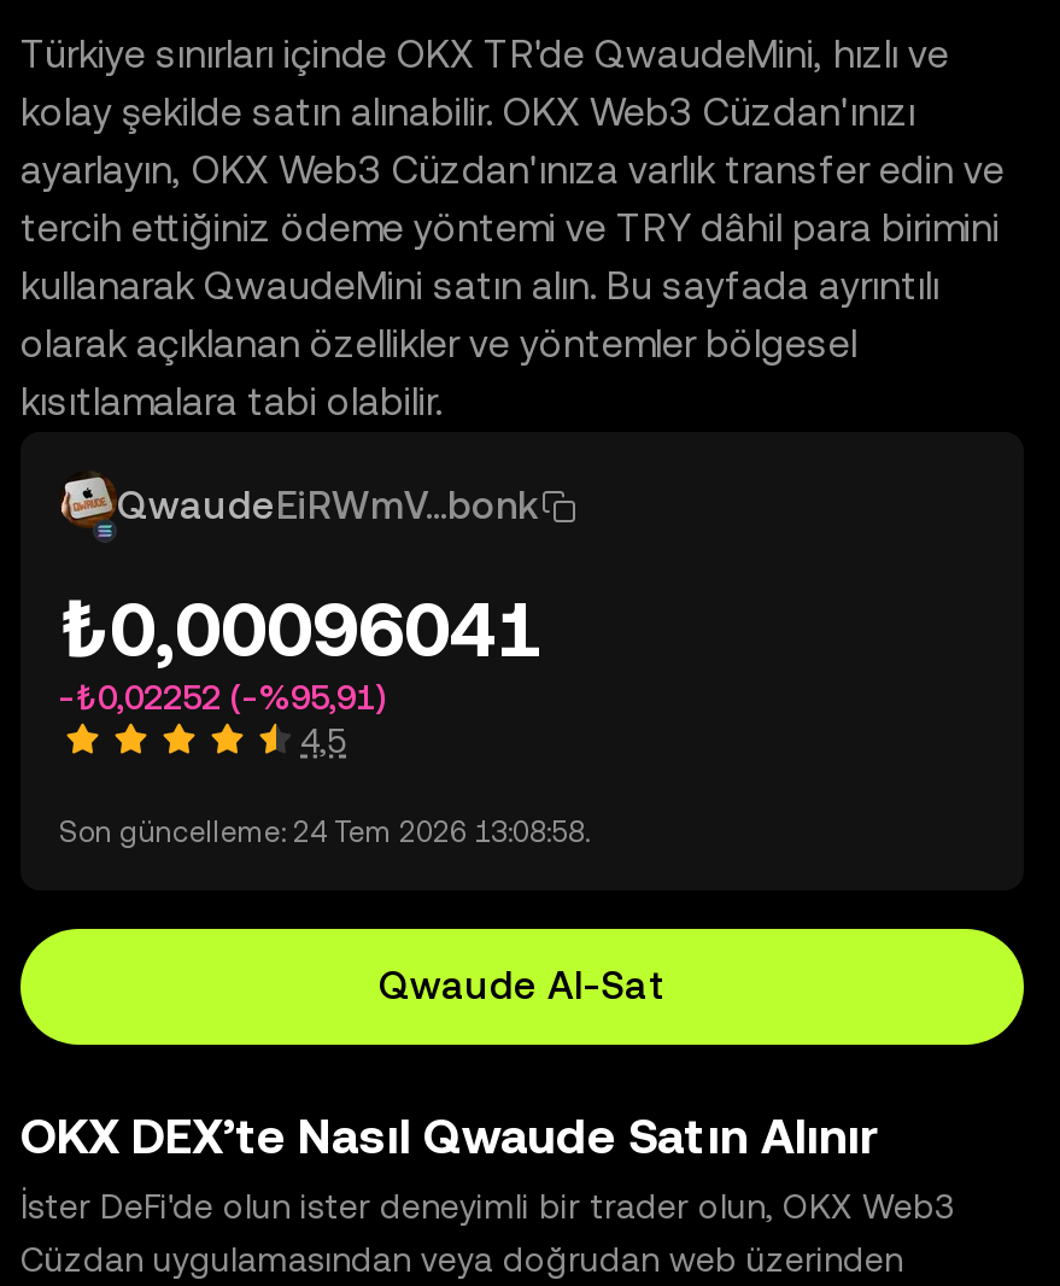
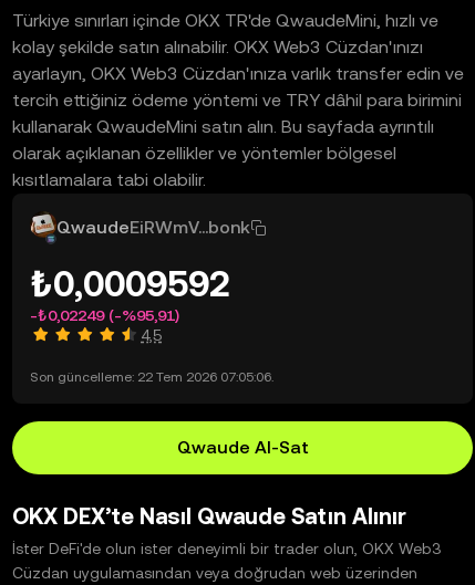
- ₺0,00096041
+ ₺0,0009592

- -₺0,02252 (-%95,91)
+ -₺0,02249 (-%95,91)

- Son güncelleme: 24 Tem 2026 13:08:58.
+ Son güncelleme: 22 Tem 2026 07:05:06.
